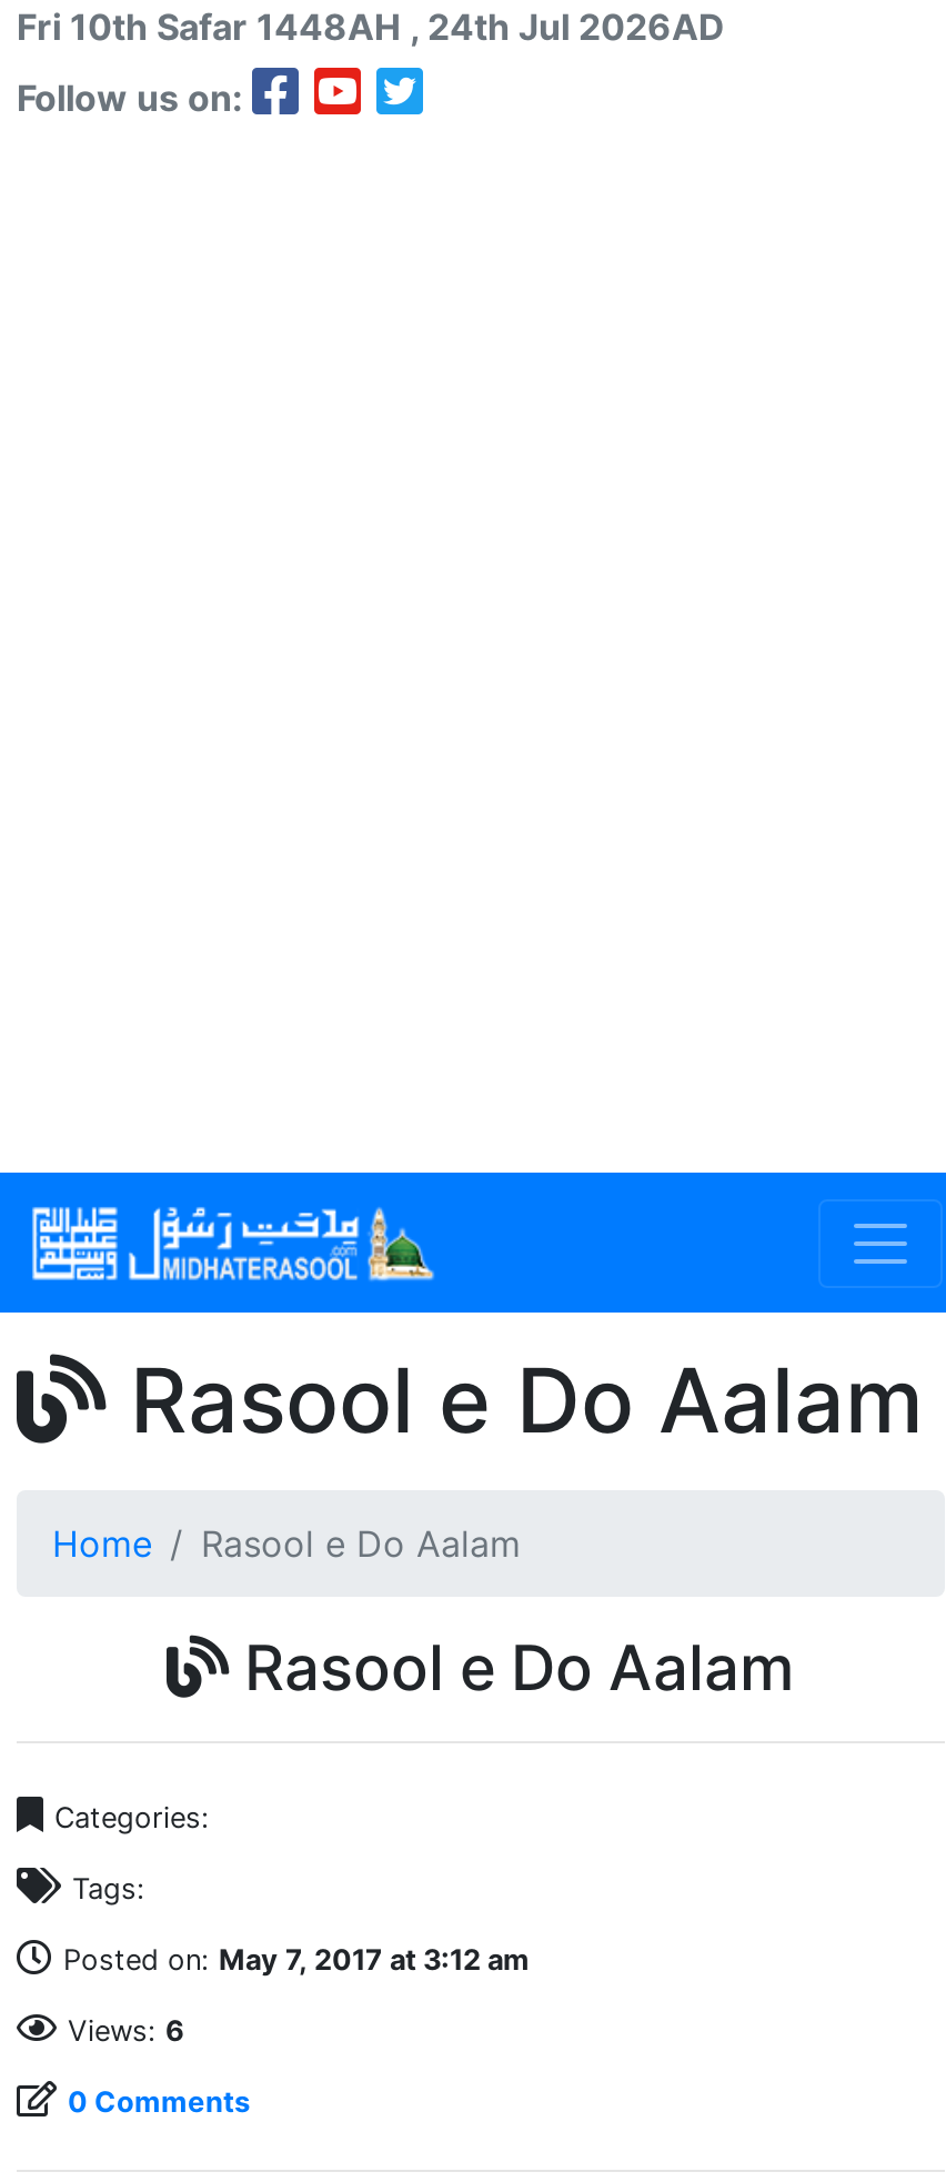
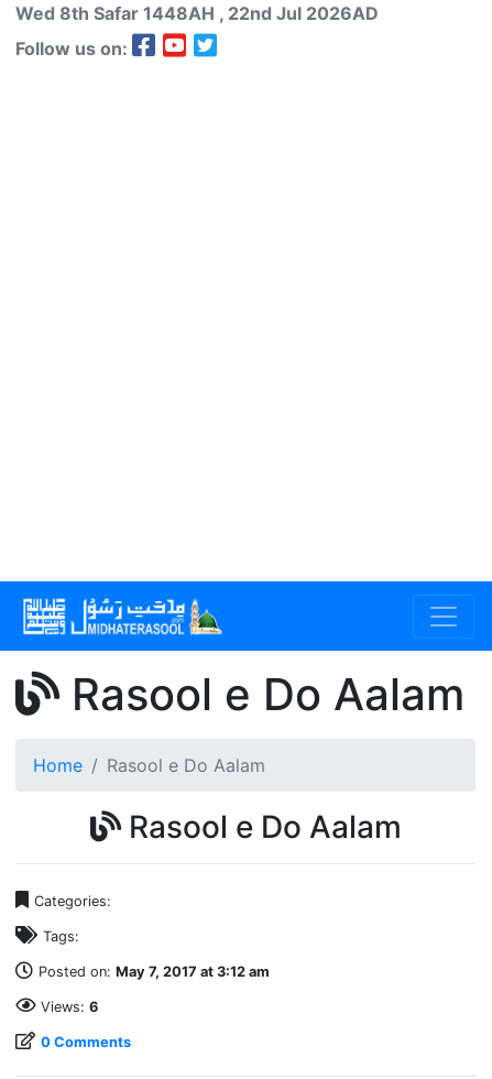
- Fri 10th Safar 1448AH , 24th Jul 2026AD
+ Wed 8th Safar 1448AH , 22nd Jul 2026AD
